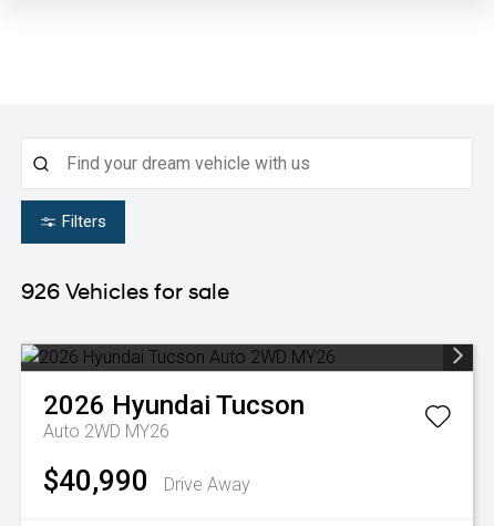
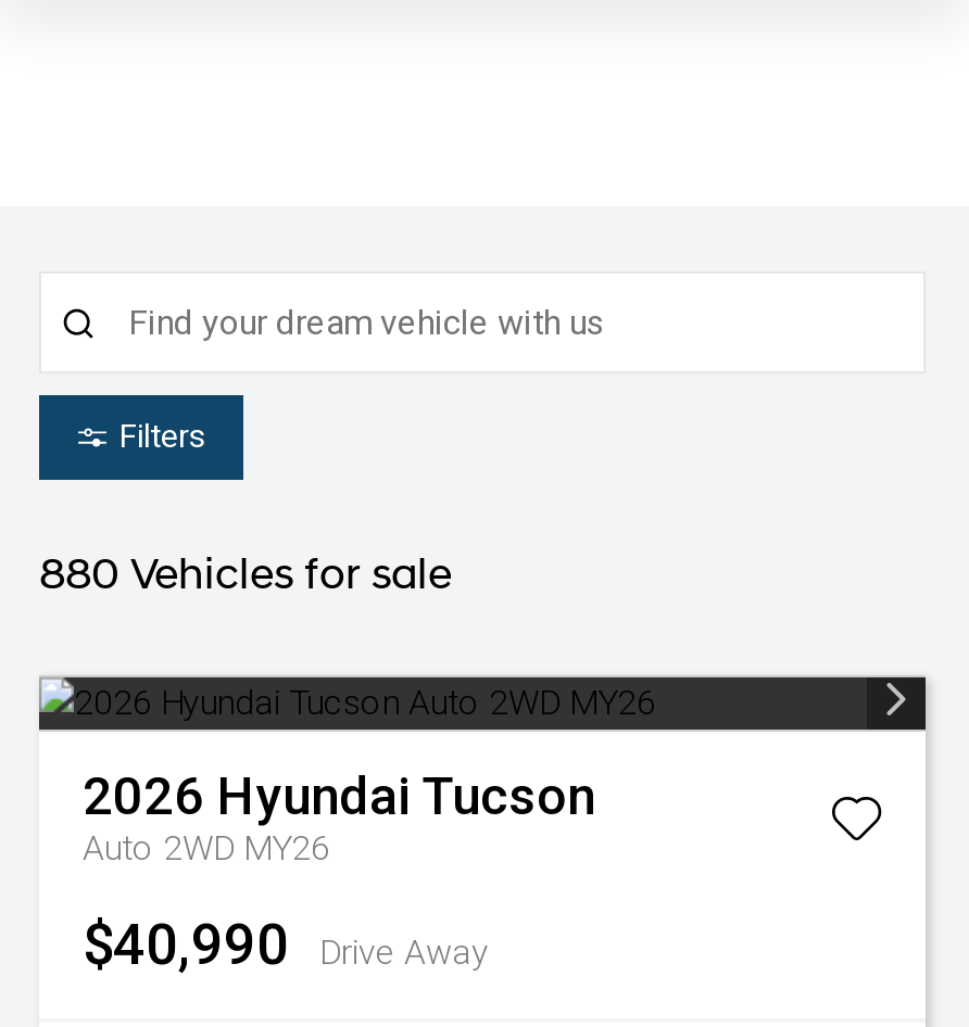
- 926 Vehicles for sale
+ 880 Vehicles for sale
